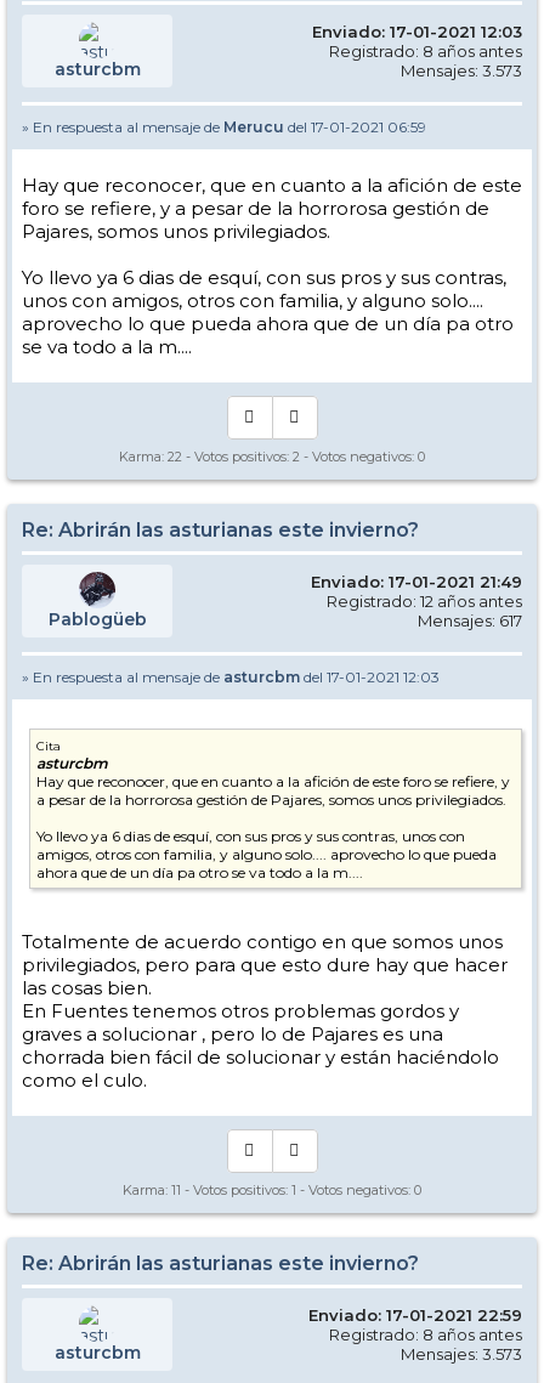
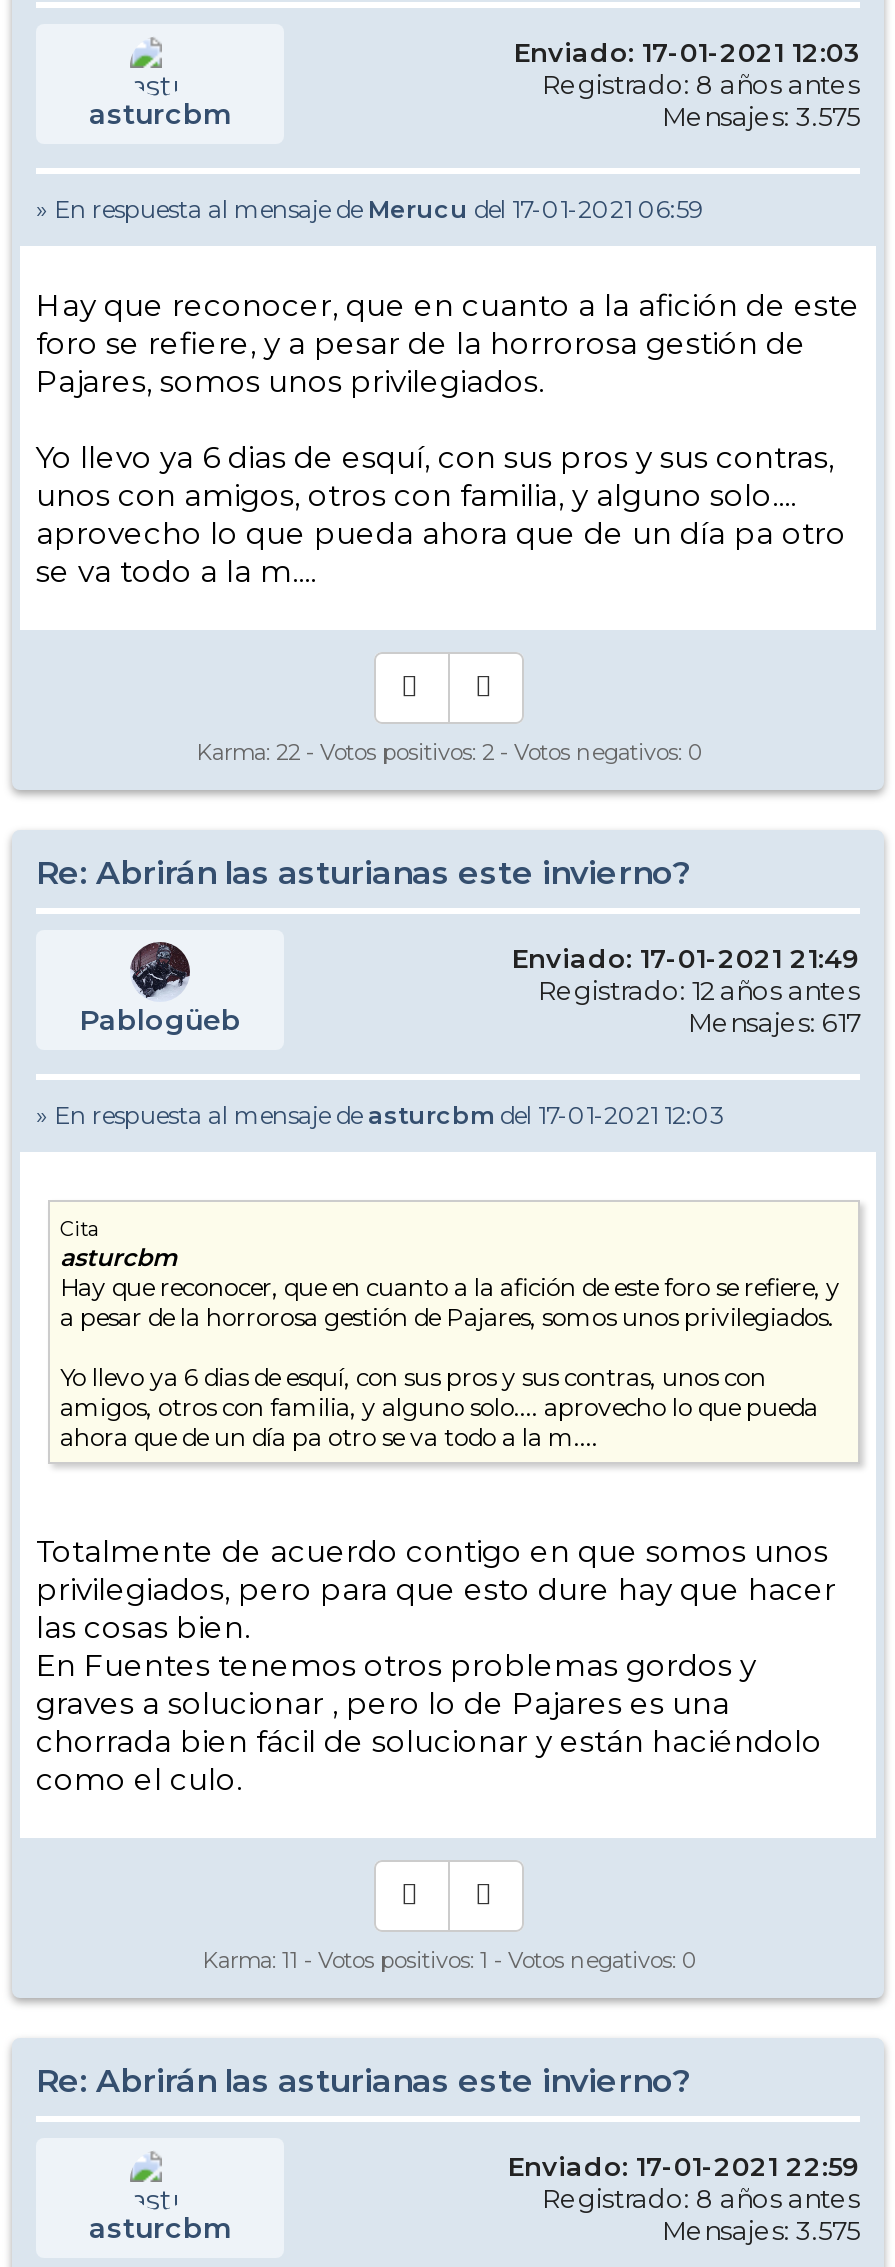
- Mensajes: 3.573
+ Mensajes: 3.575

- Mensajes: 3.573
+ Mensajes: 3.575
